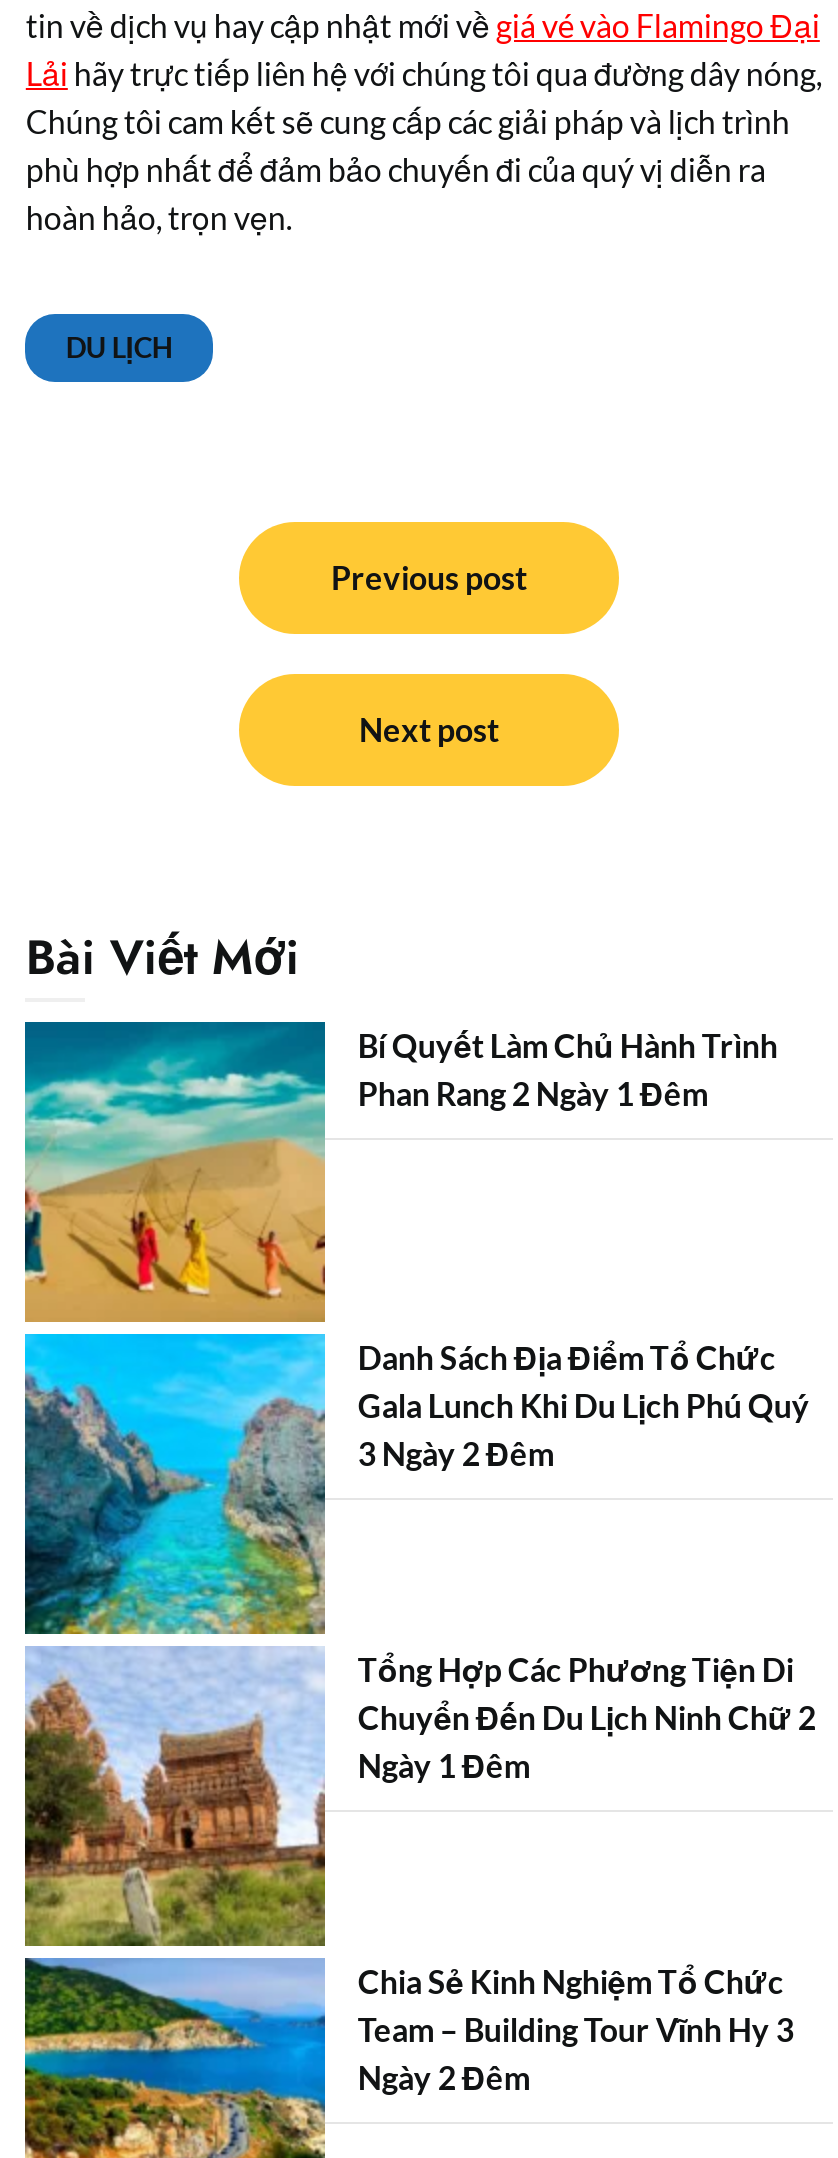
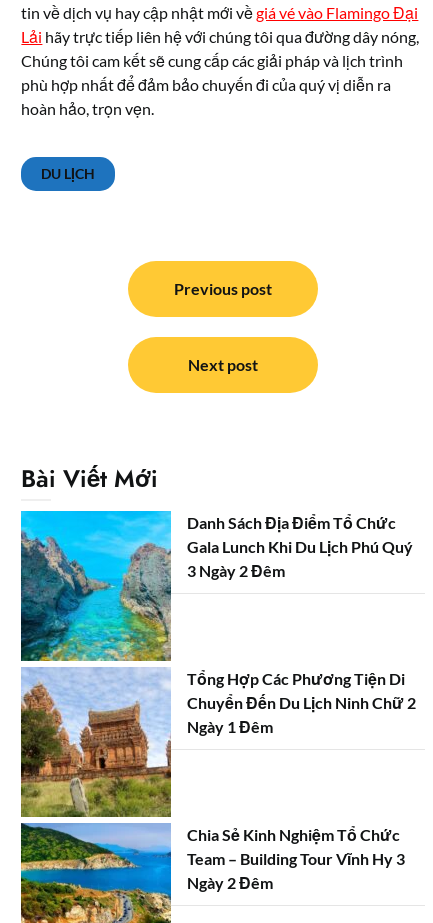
- [image]
- Bí Quyết Làm Chủ Hành Trình
- Phan Rang 2 Ngày 1 Đêm
